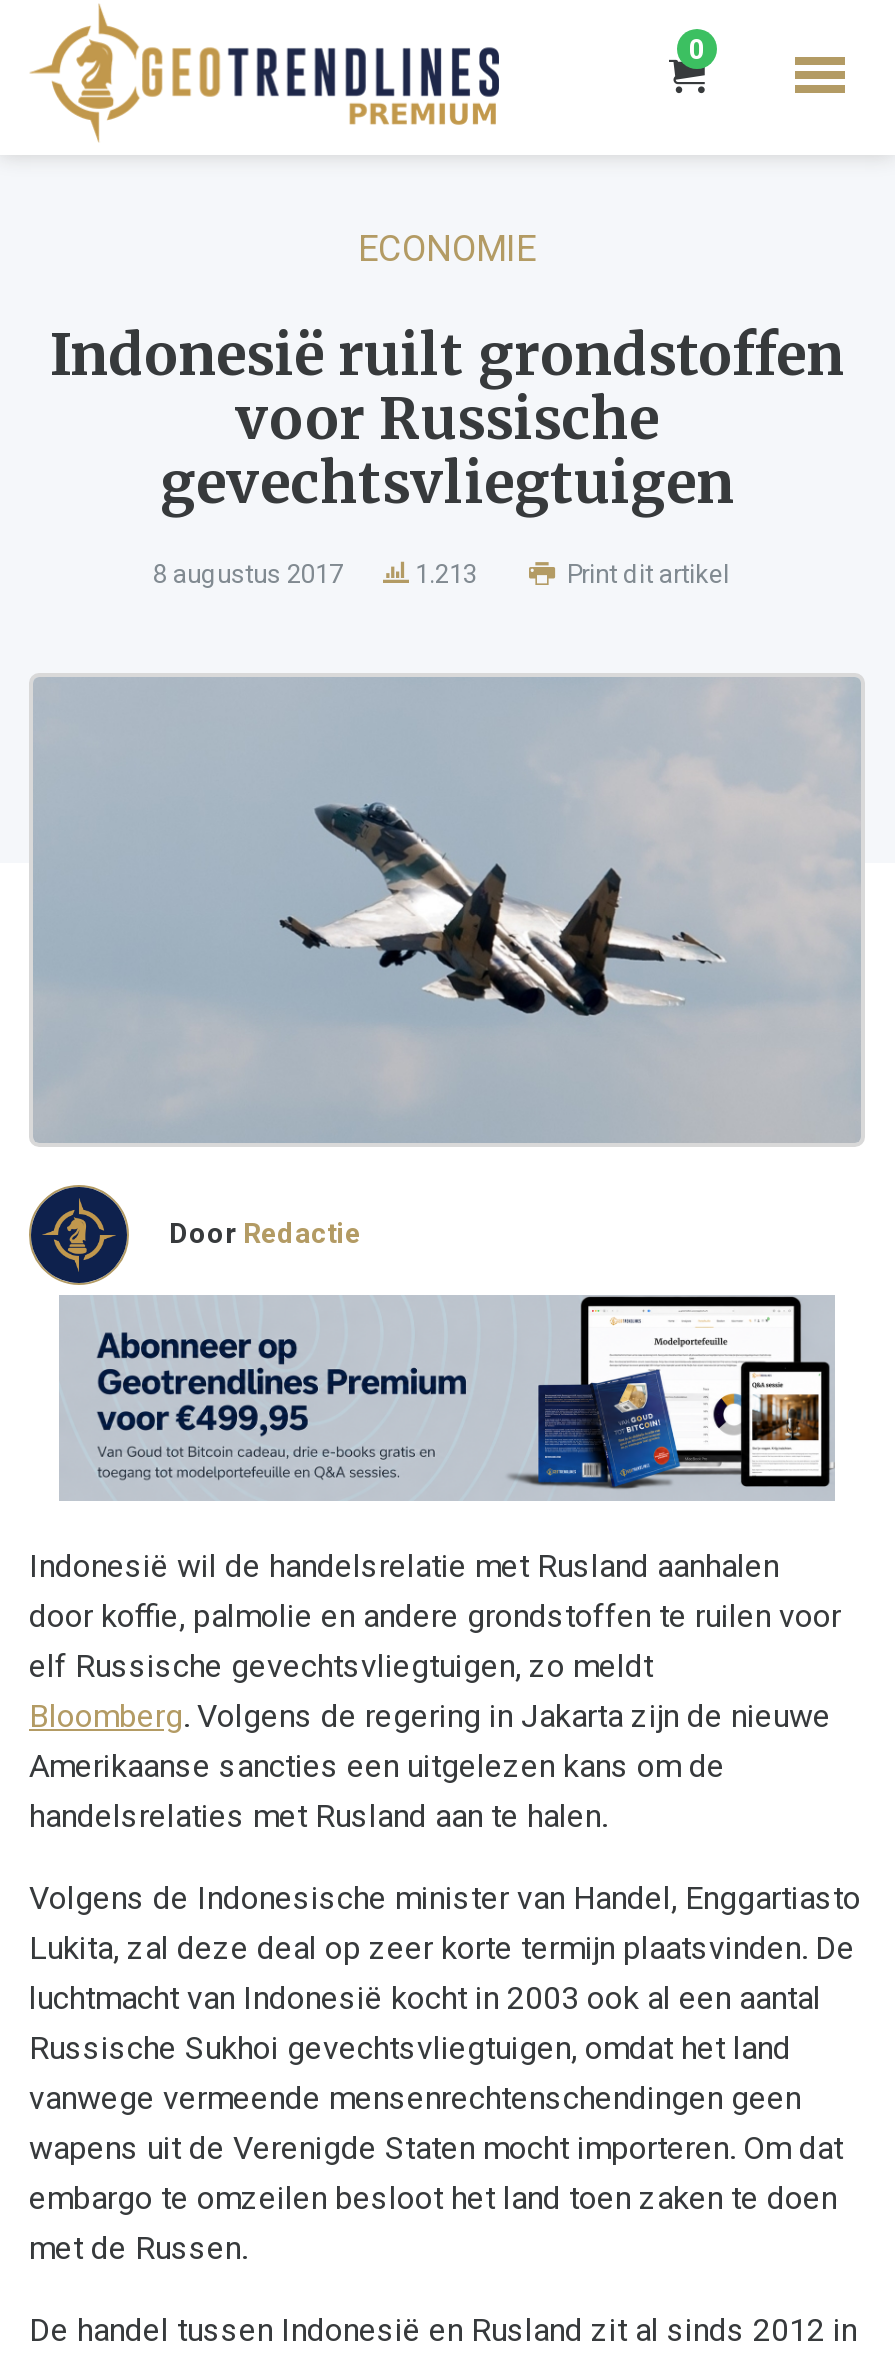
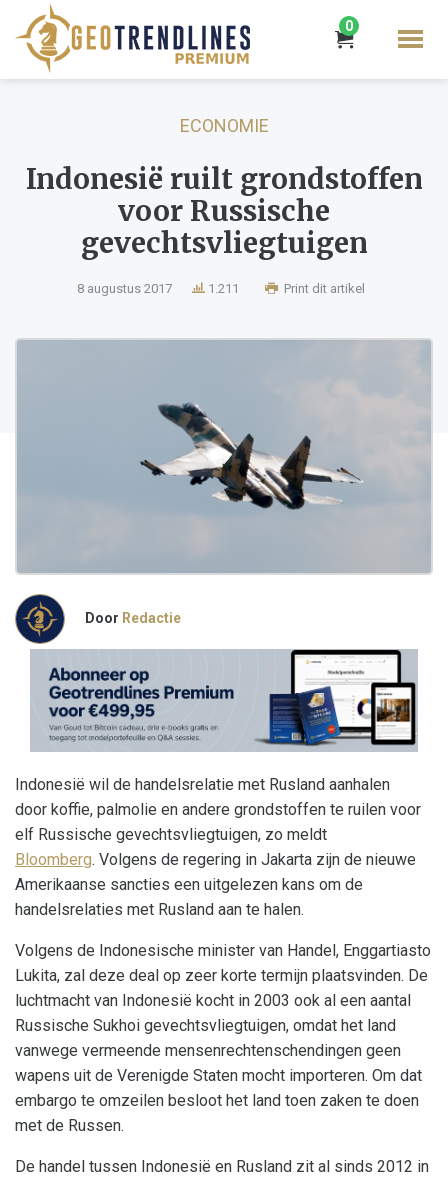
- 1.213
+ 1.211
